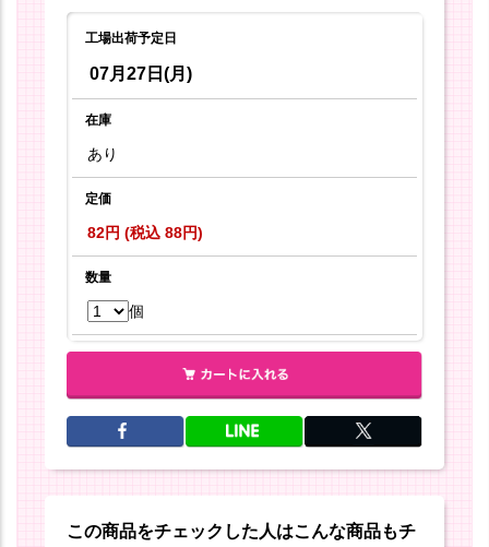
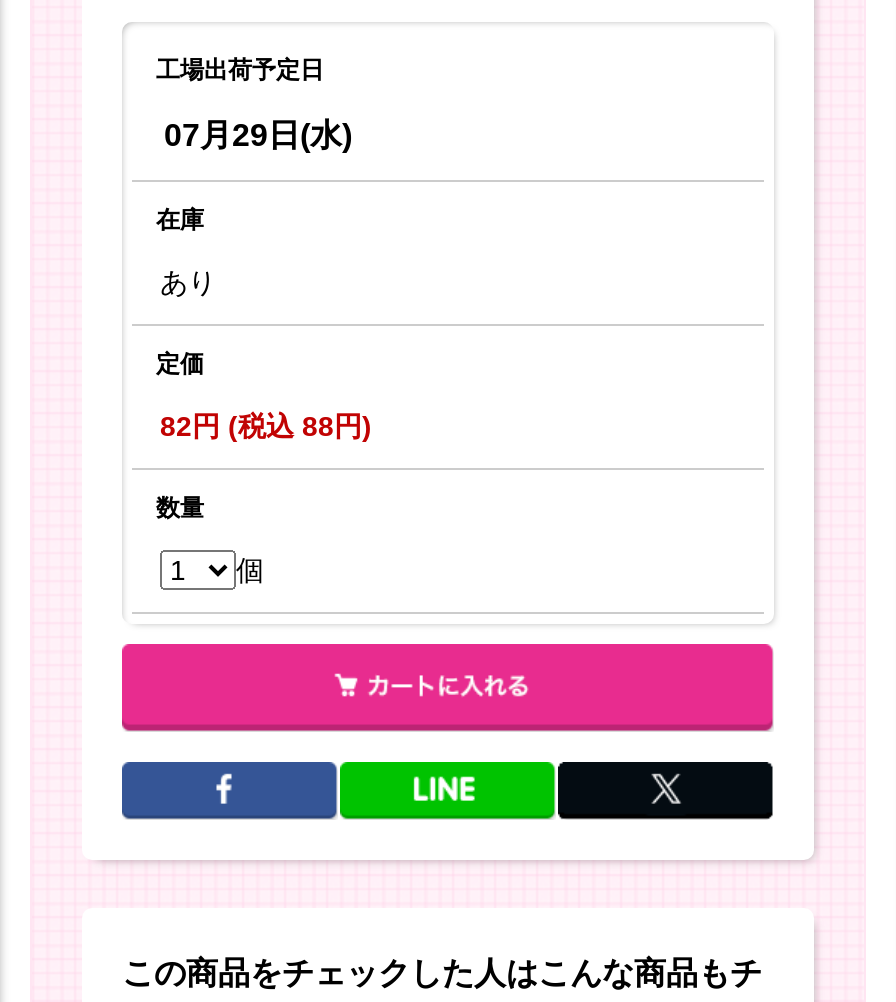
- 07月27日(月)
+ 07月29日(水)
